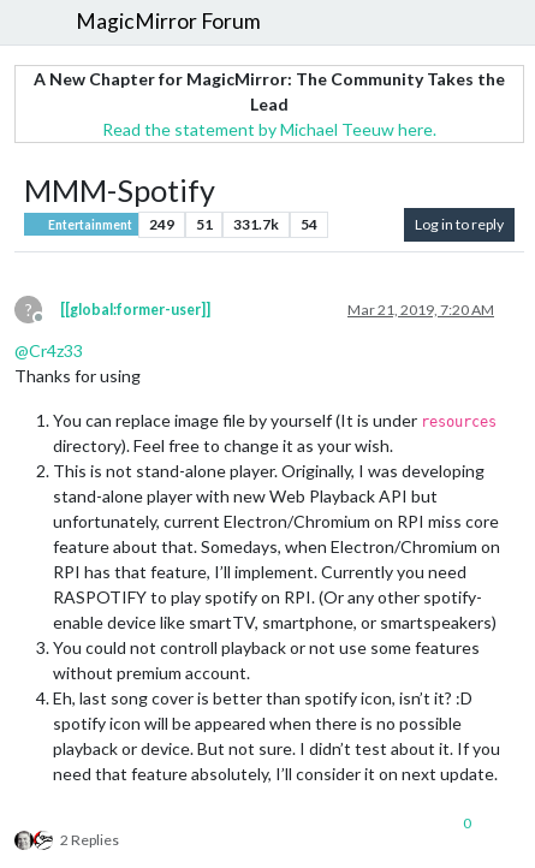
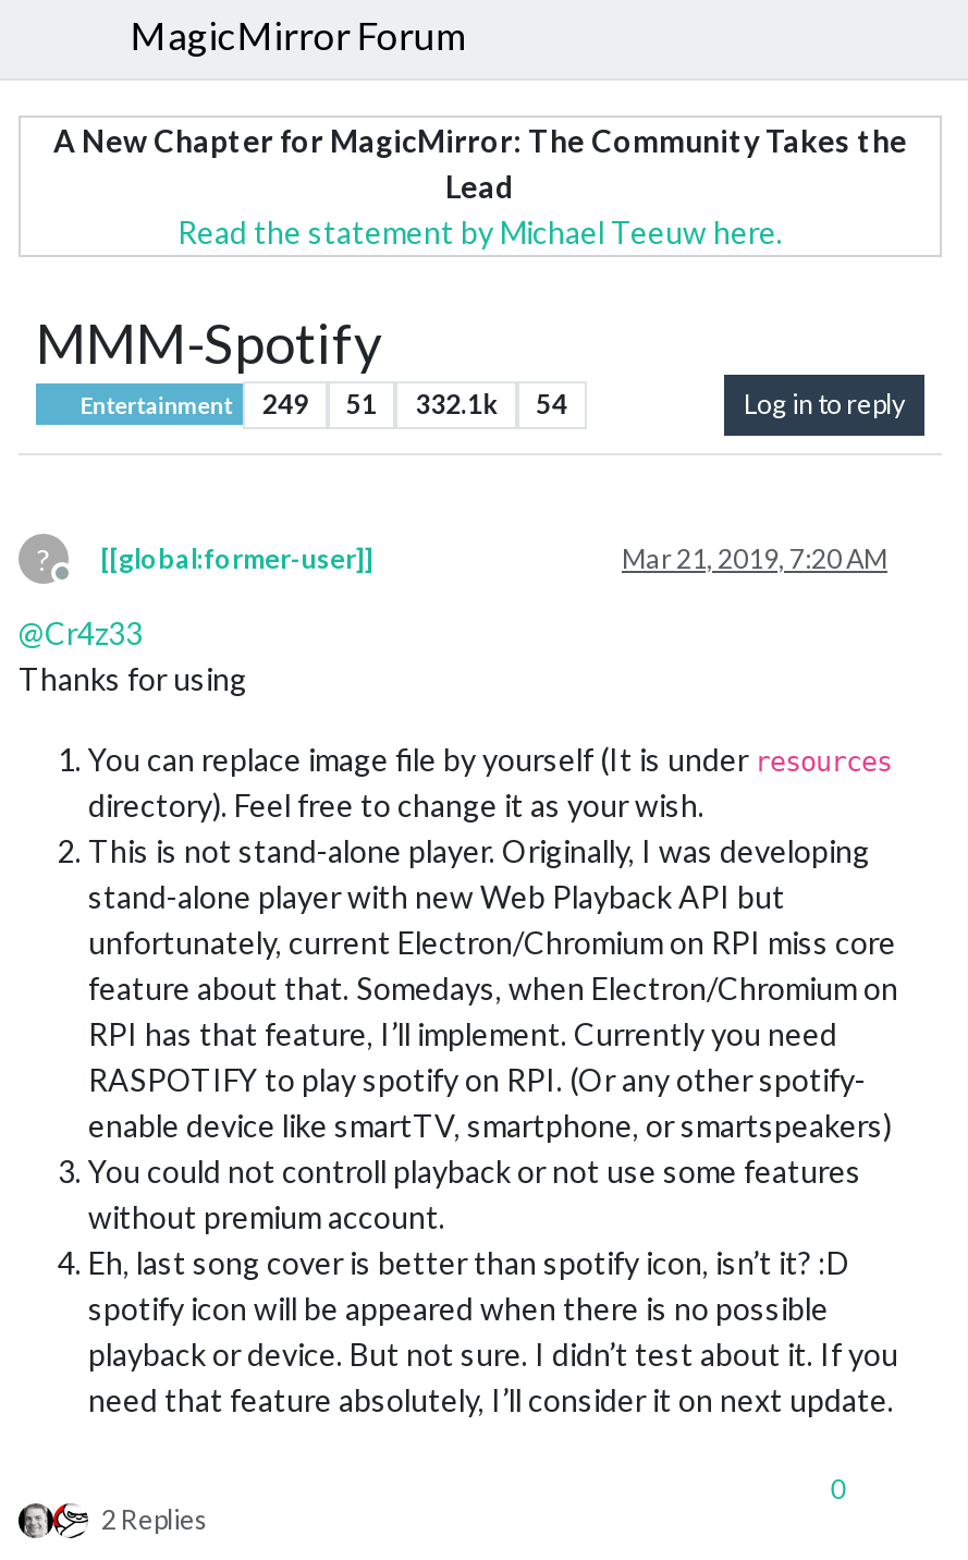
- Entertainment 249 51 331.7k 54
+ Entertainment 249 51 332.1k 54
